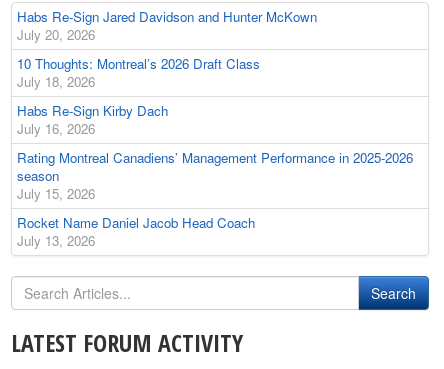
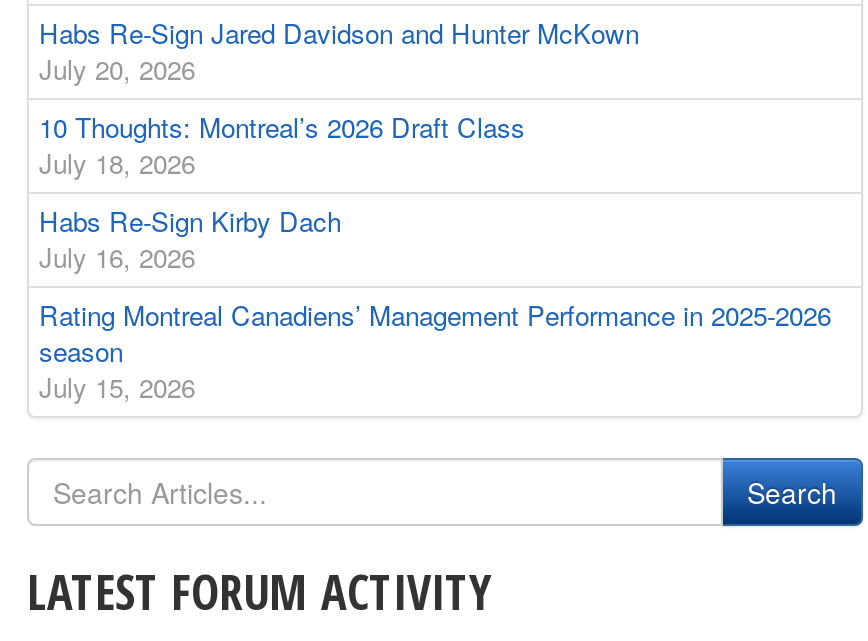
- Rocket Name Daniel Jacob Head Coach
- July 13, 2026
